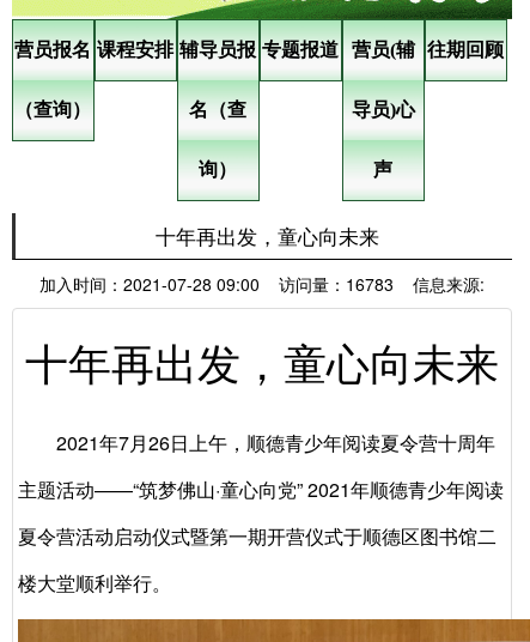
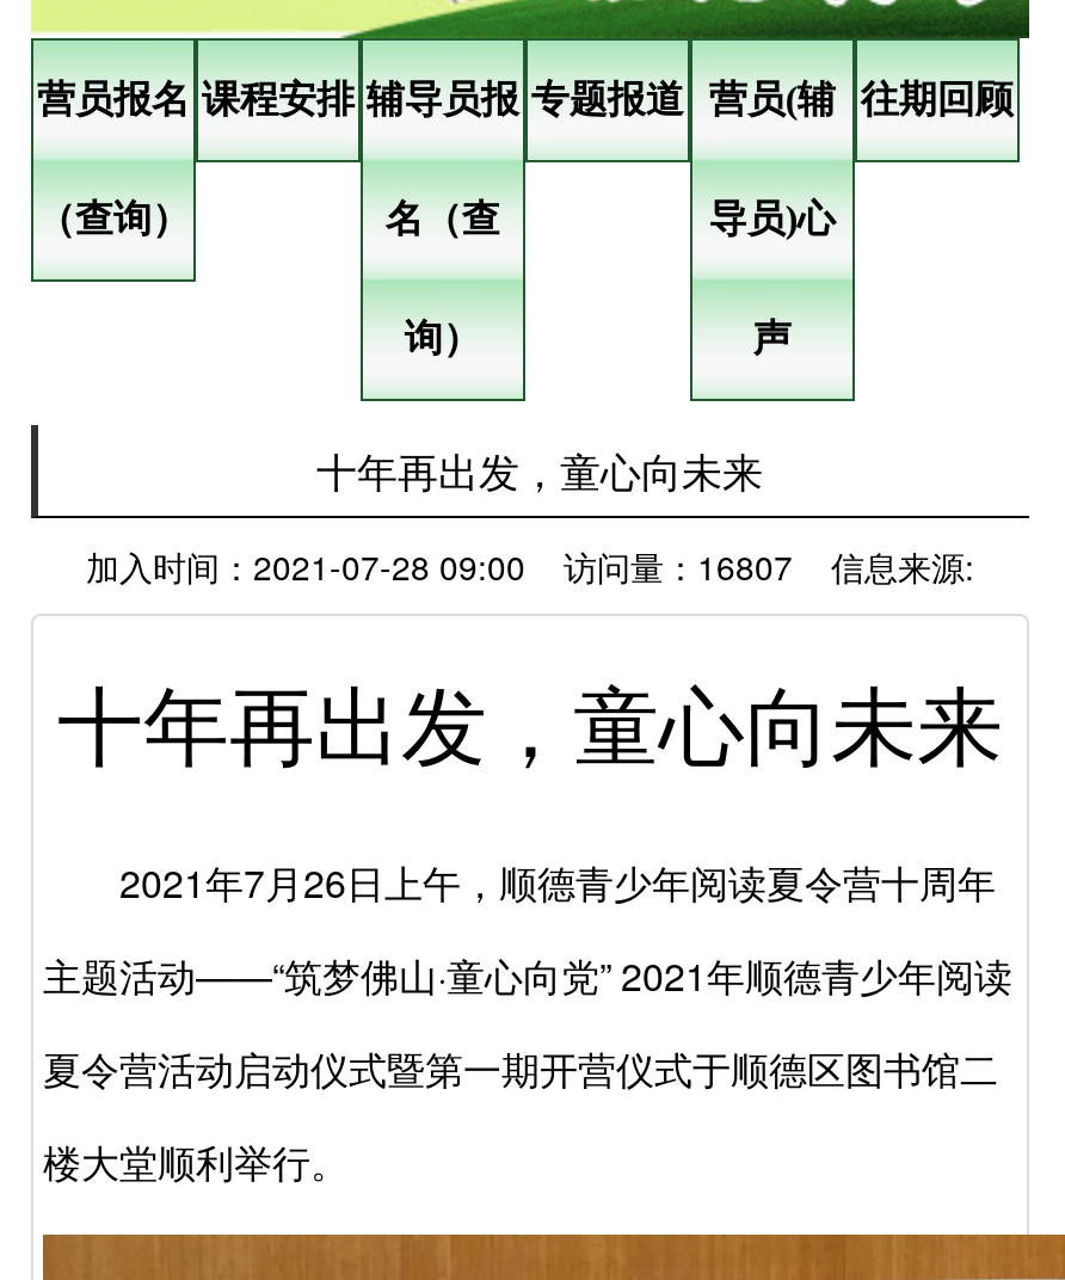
- 加入时间：2021-07-28 09:00 访问量：16783 信息来源:
+ 加入时间：2021-07-28 09:00 访问量：16807 信息来源:
